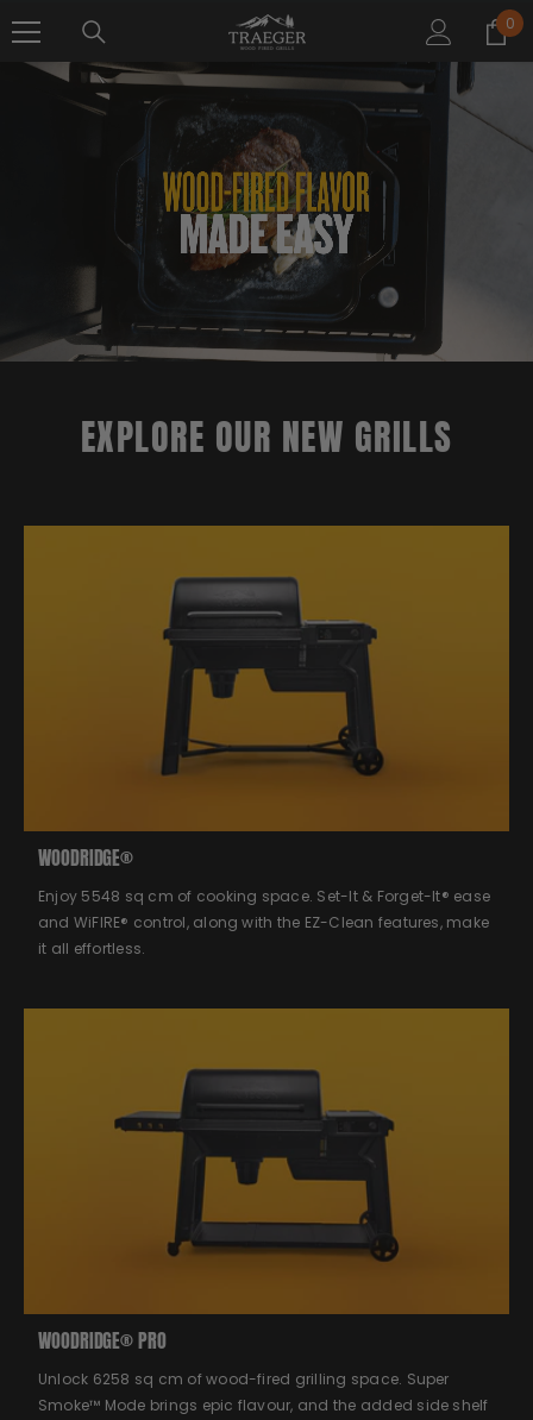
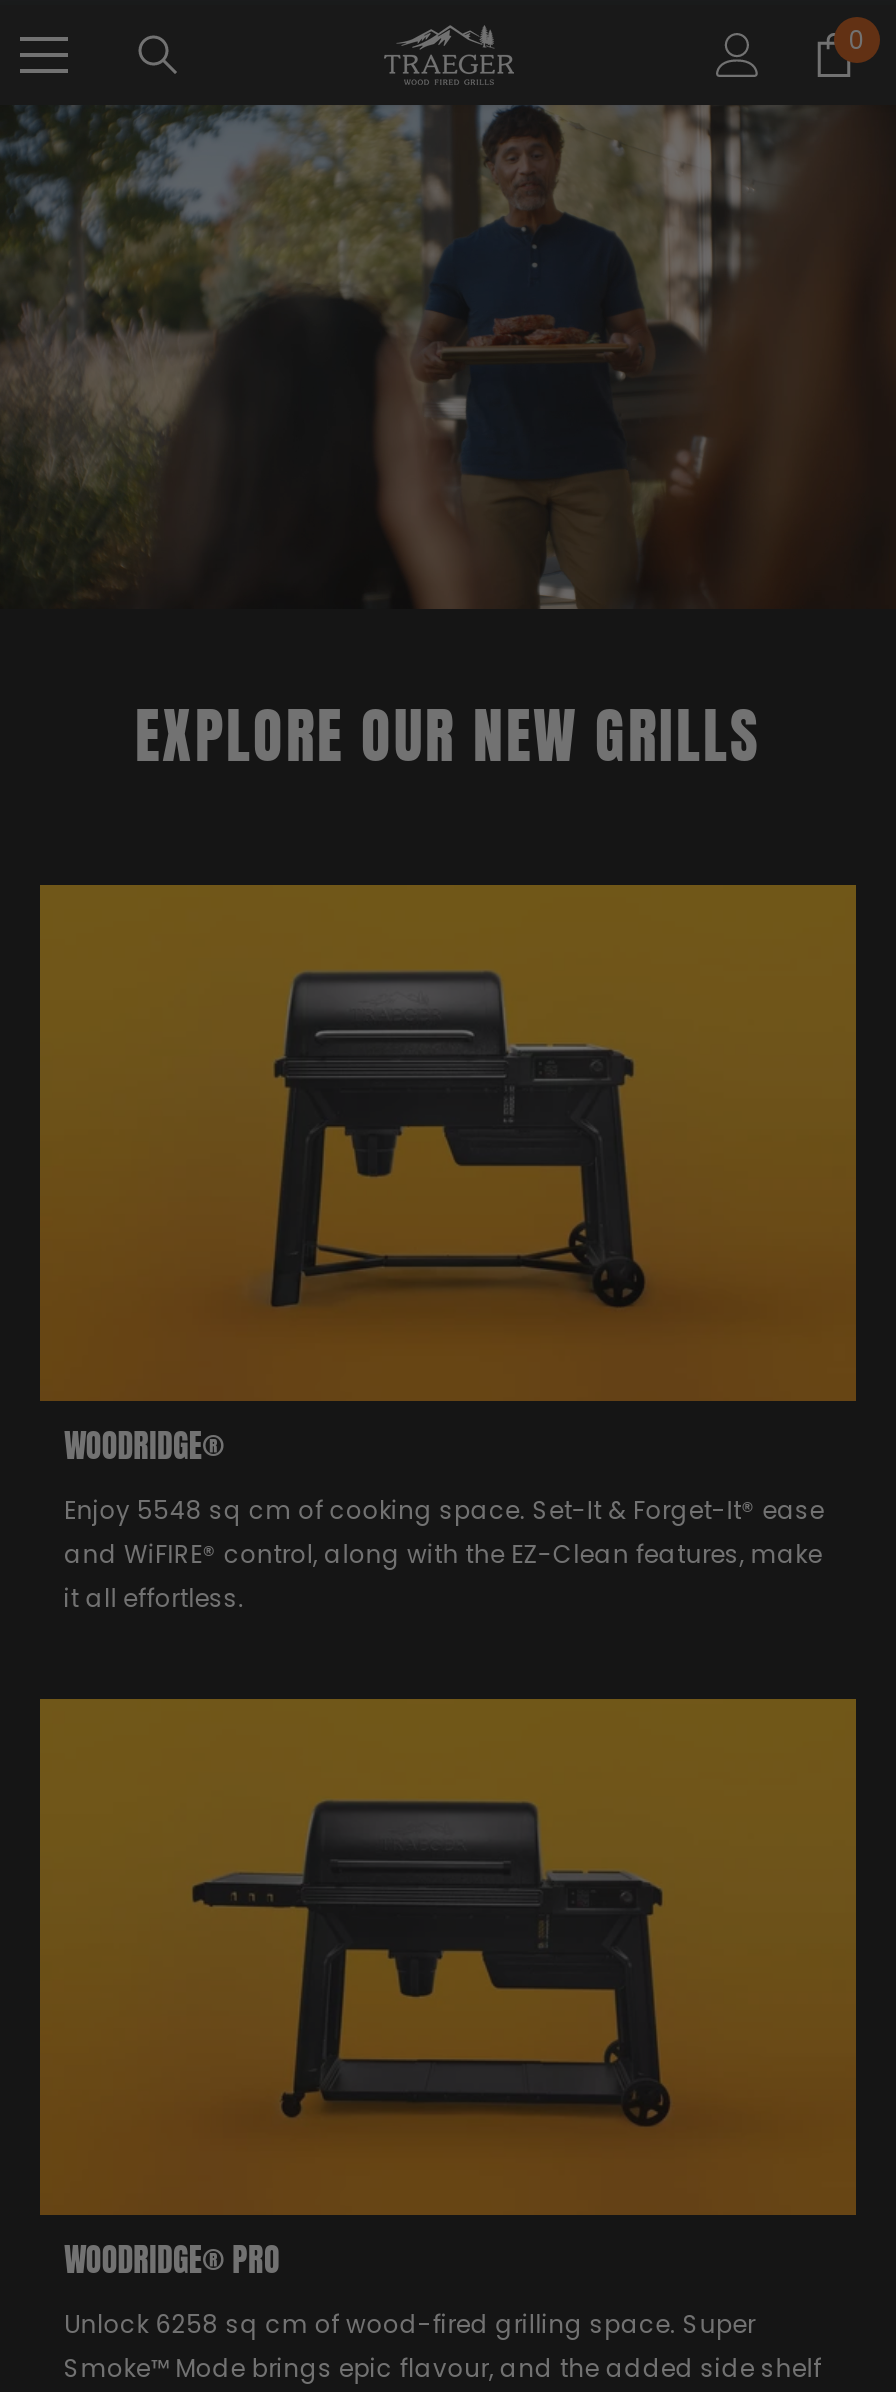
- [image]
+ [image]
